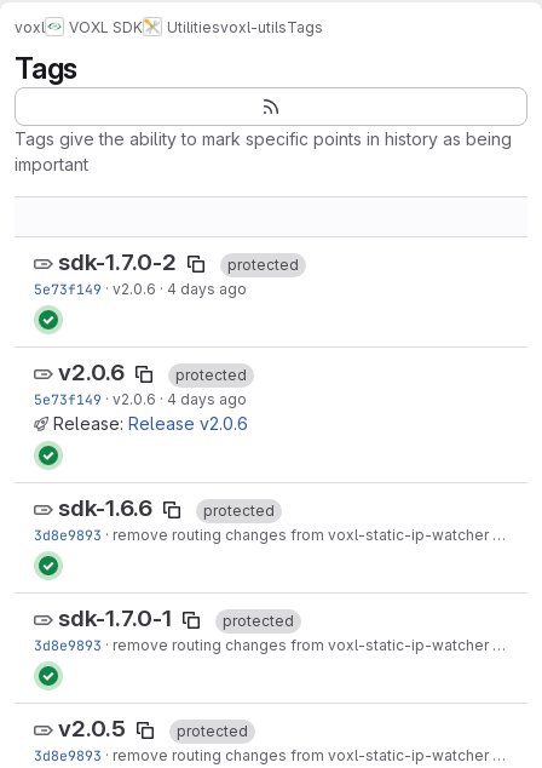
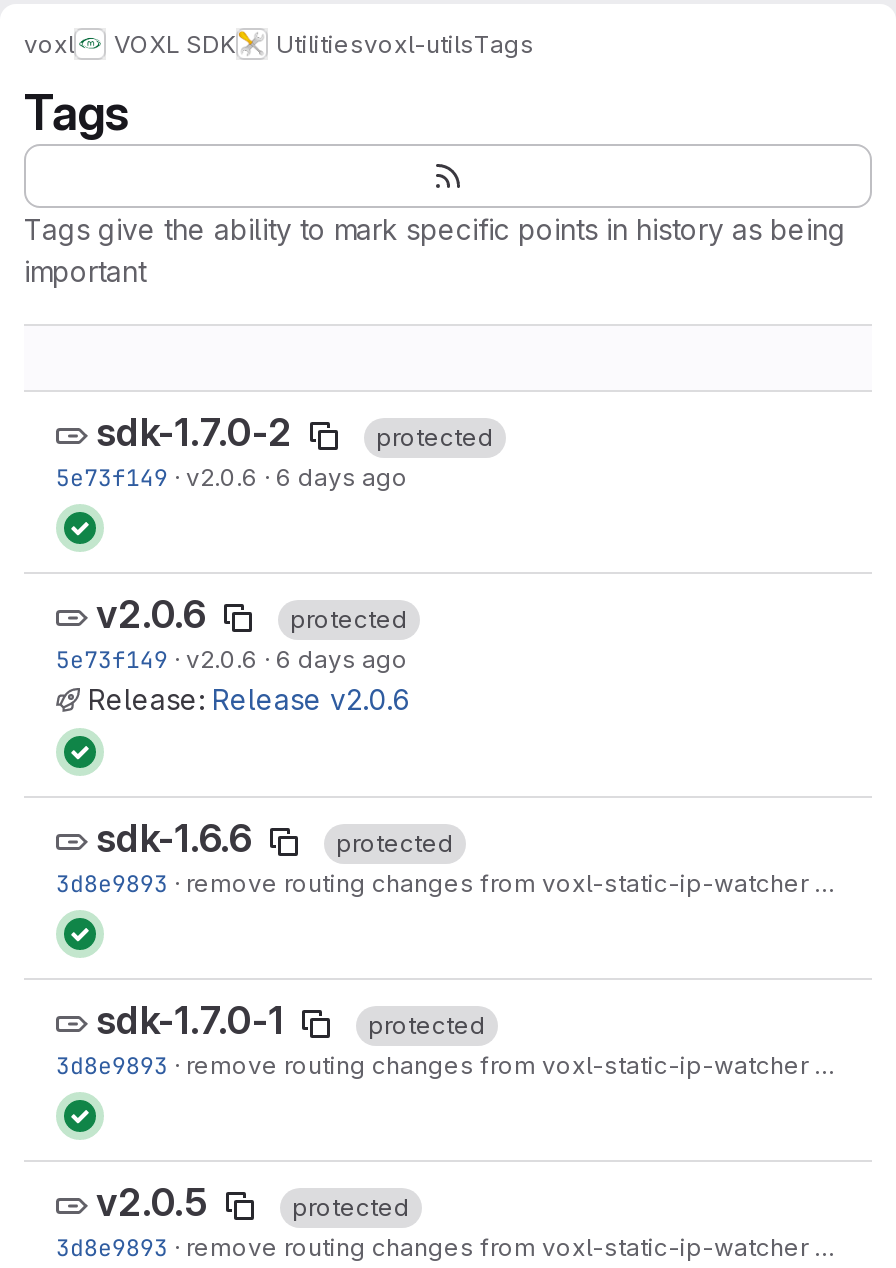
- 5e73f149 · v2.0.6 · 4 days ago
+ 5e73f149 · v2.0.6 · 6 days ago

- 5e73f149 · v2.0.6 · 4 days ago
+ 5e73f149 · v2.0.6 · 6 days ago
